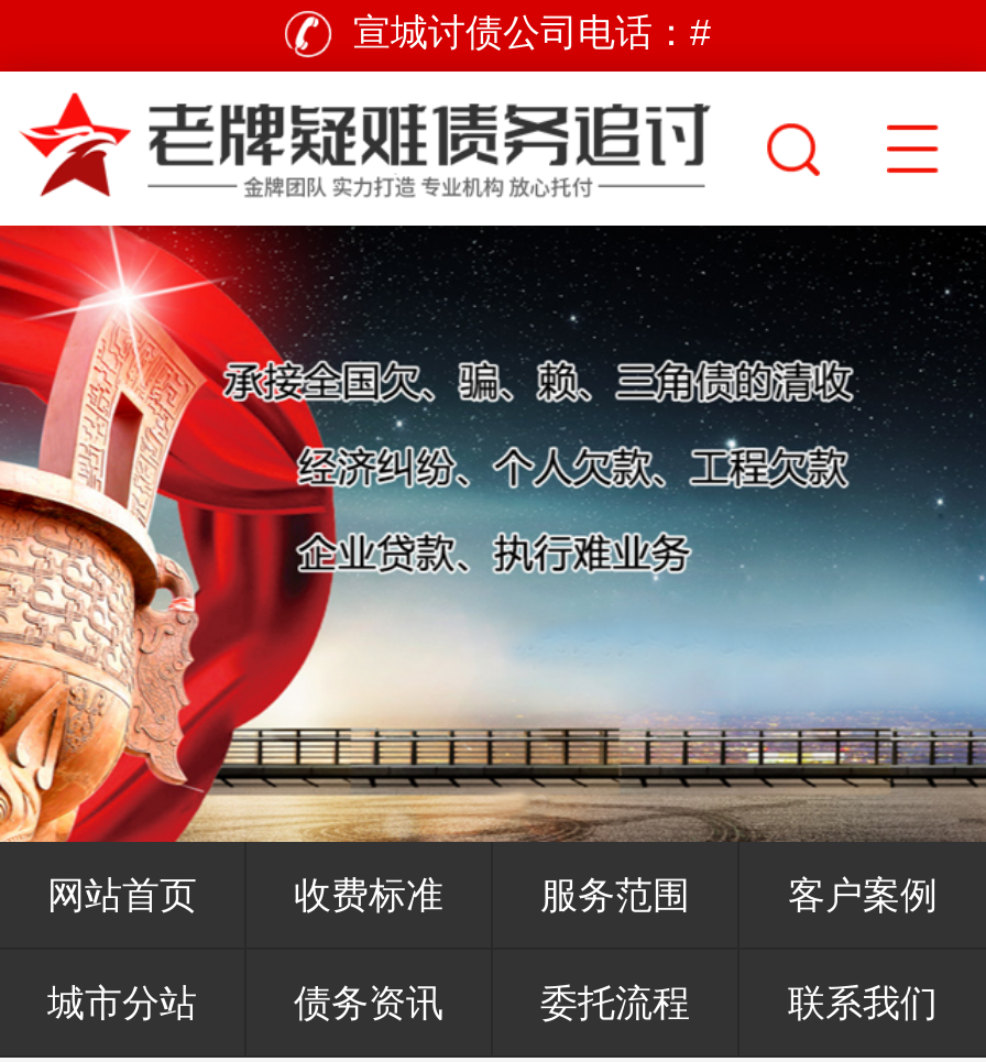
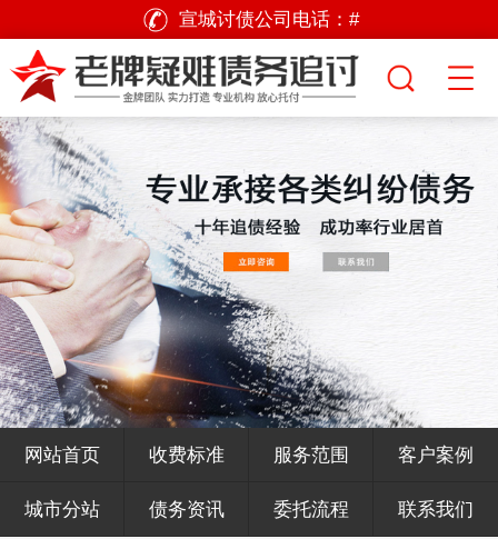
- [image]
+ [image]
